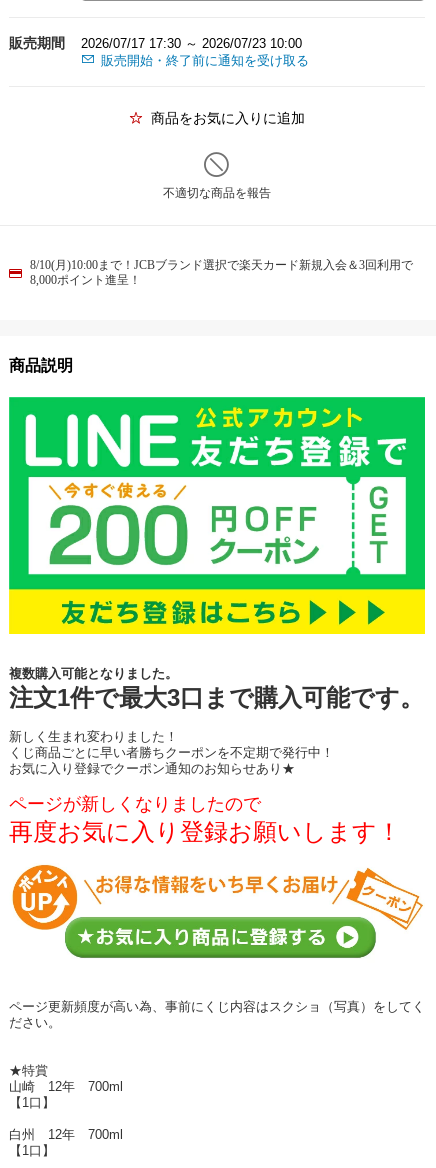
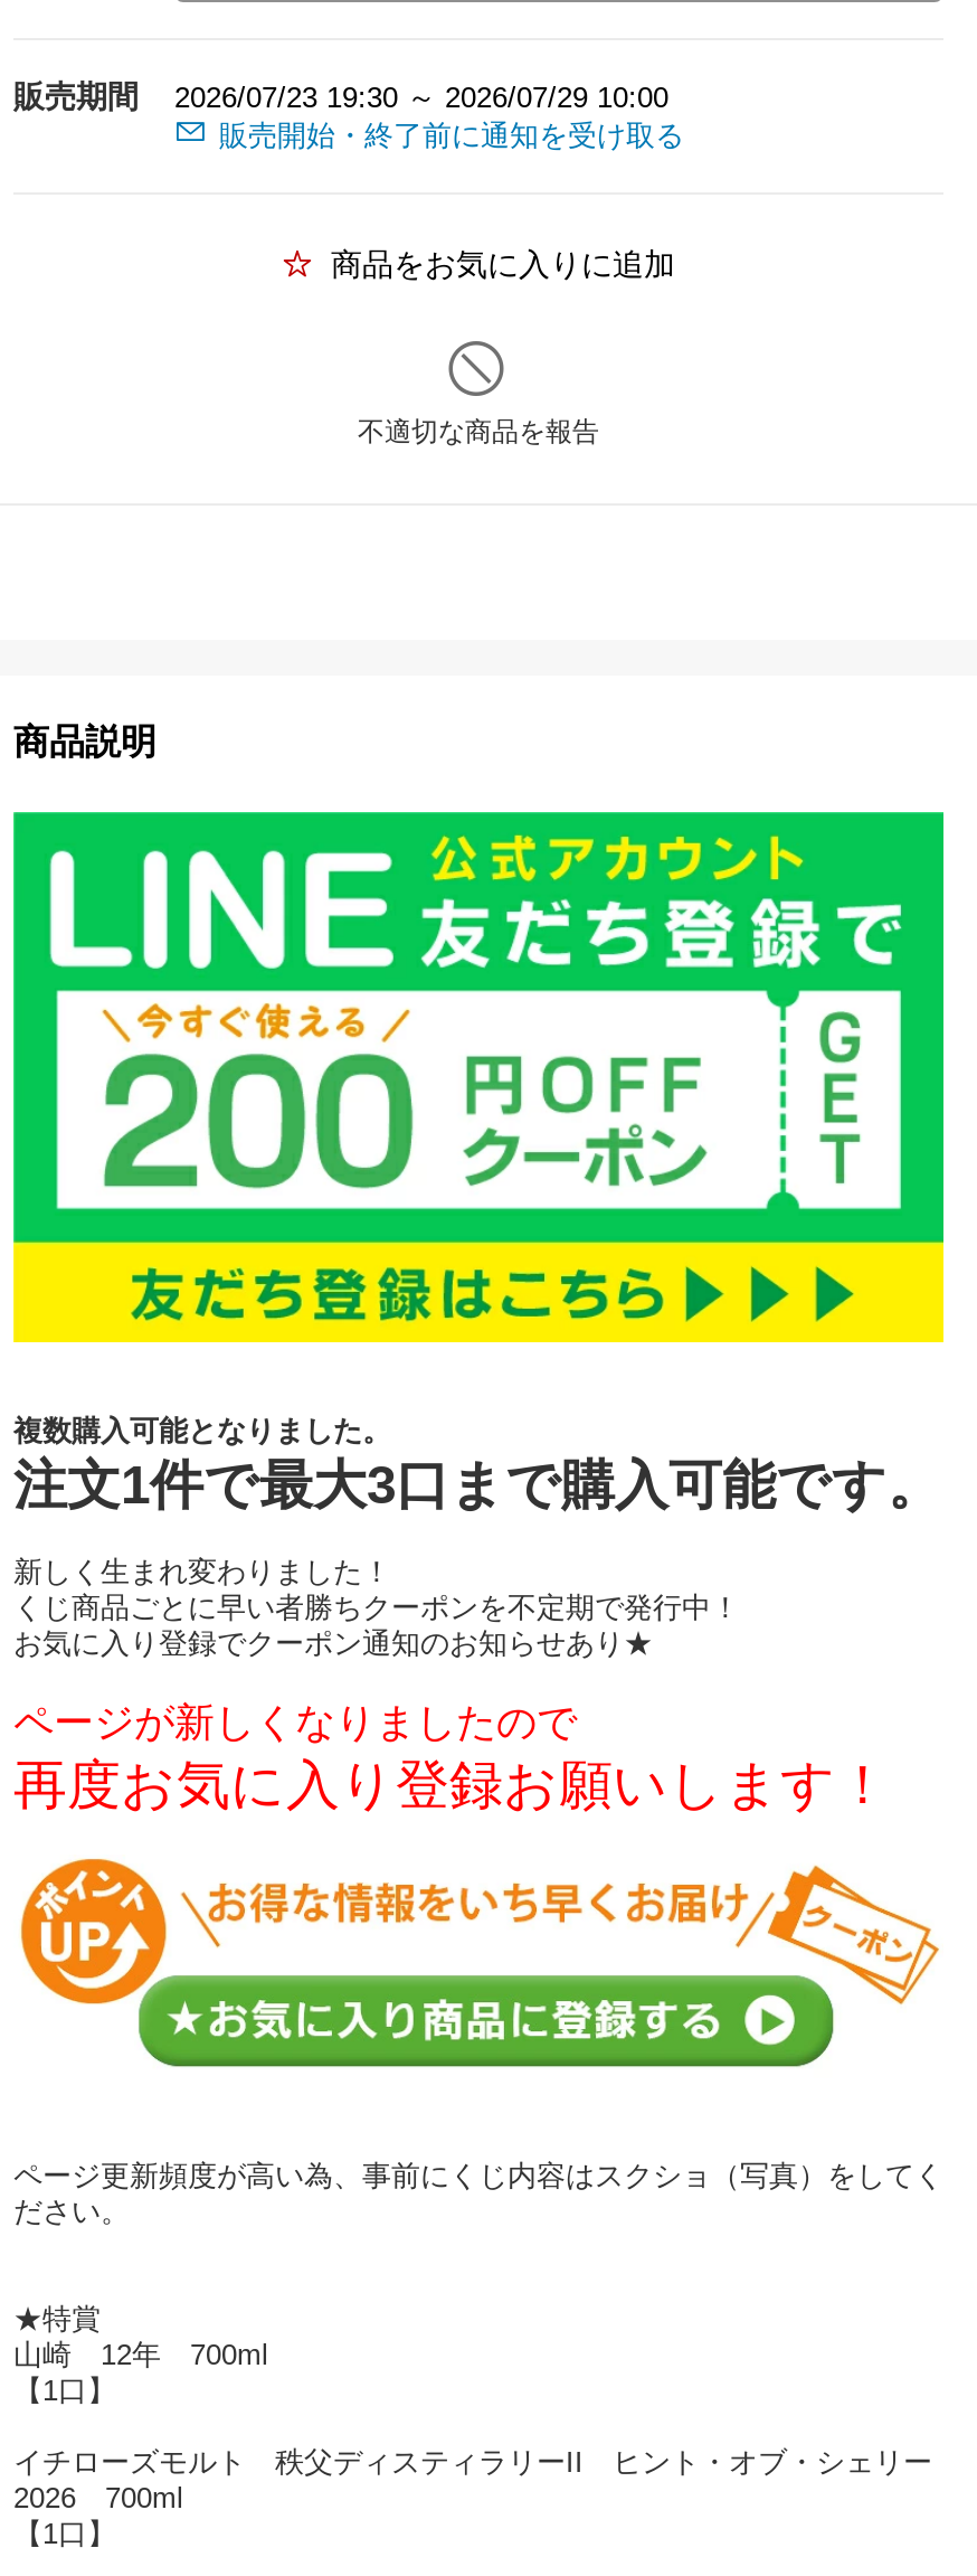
- 販売期間 2026/07/17 17:30 ～ 2026/07/23 10:00
+ 販売期間 2026/07/23 19:30 ～ 2026/07/29 10:00

- 8/10(月)10:00まで！JCBブランド選択で楽天カード新規入会＆3回利用で
- 8,000ポイント進呈！

moved up: [image] | 商品説明 | 複数購入可能となりました。 | ... | 山崎 12年 700ml | 【1口】

- 白州 12年 700ml
+ イチローズモルト 秩父ディスティラリーII ヒント・オブ・シェリー
+ 2026 700ml
